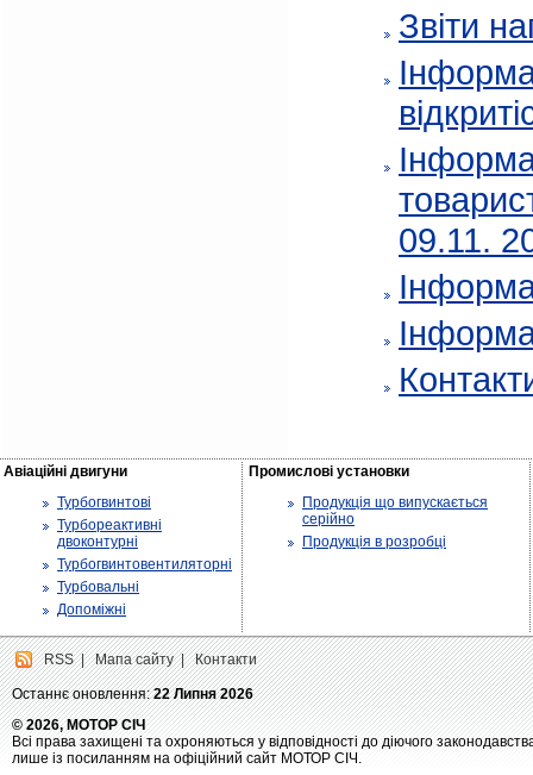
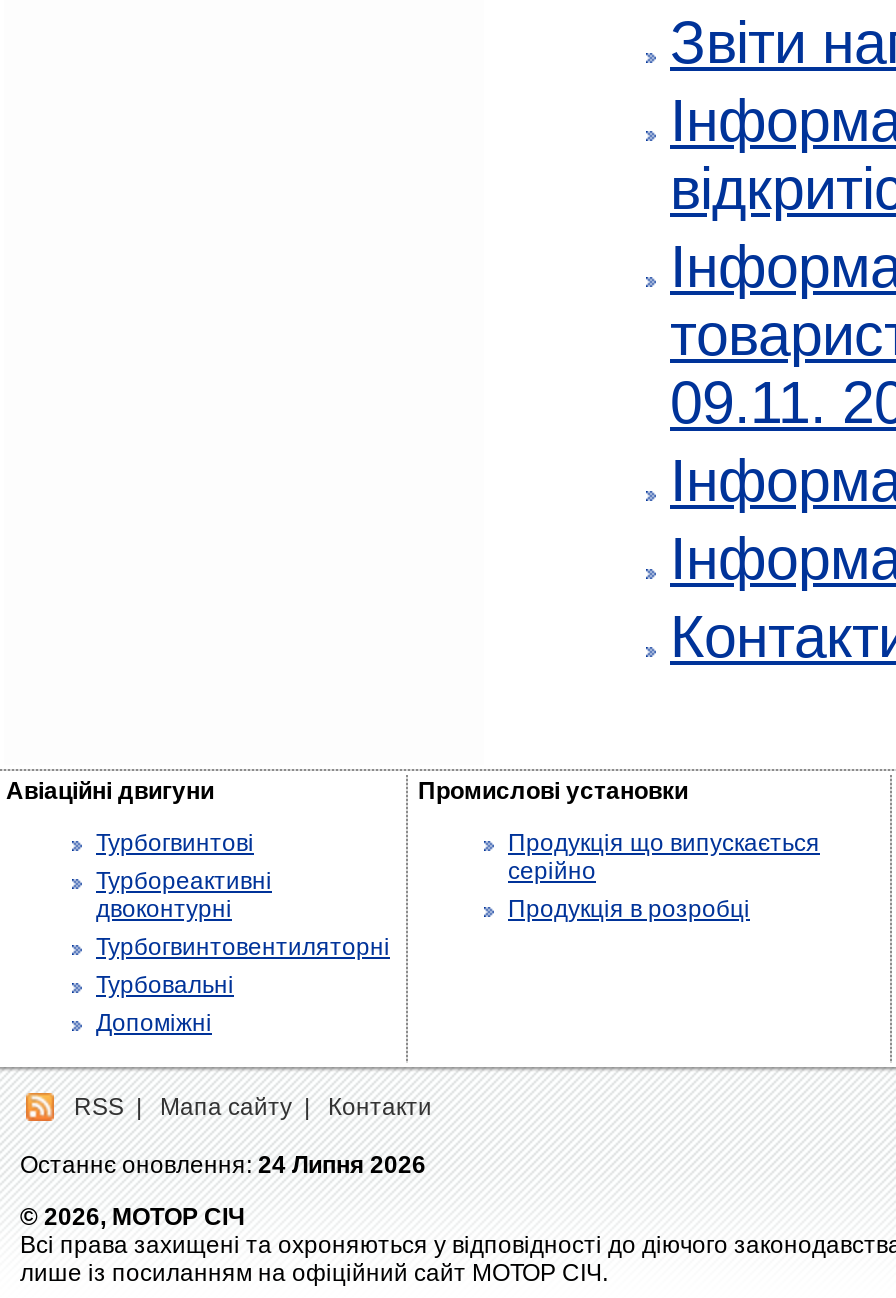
- Останнє оновлення: 22 Липня 2026
+ Останнє оновлення: 24 Липня 2026
